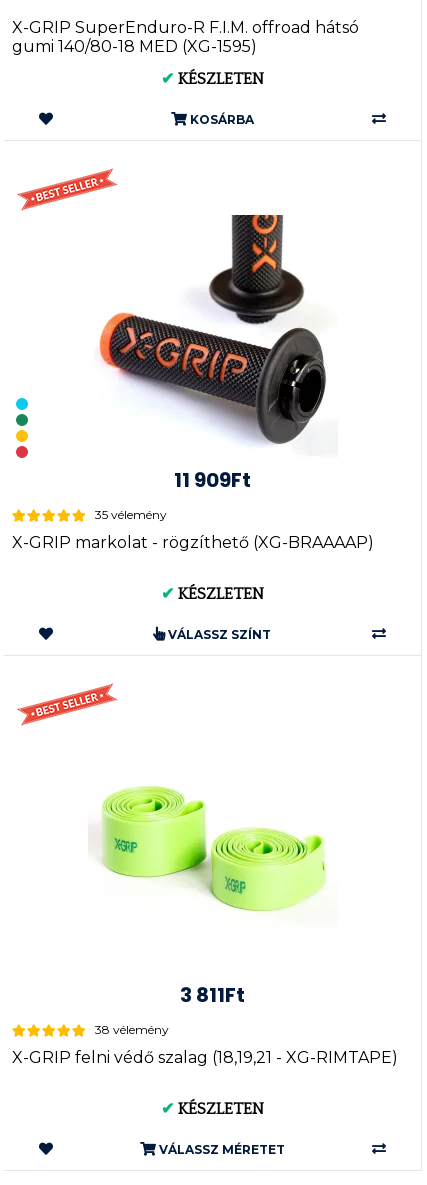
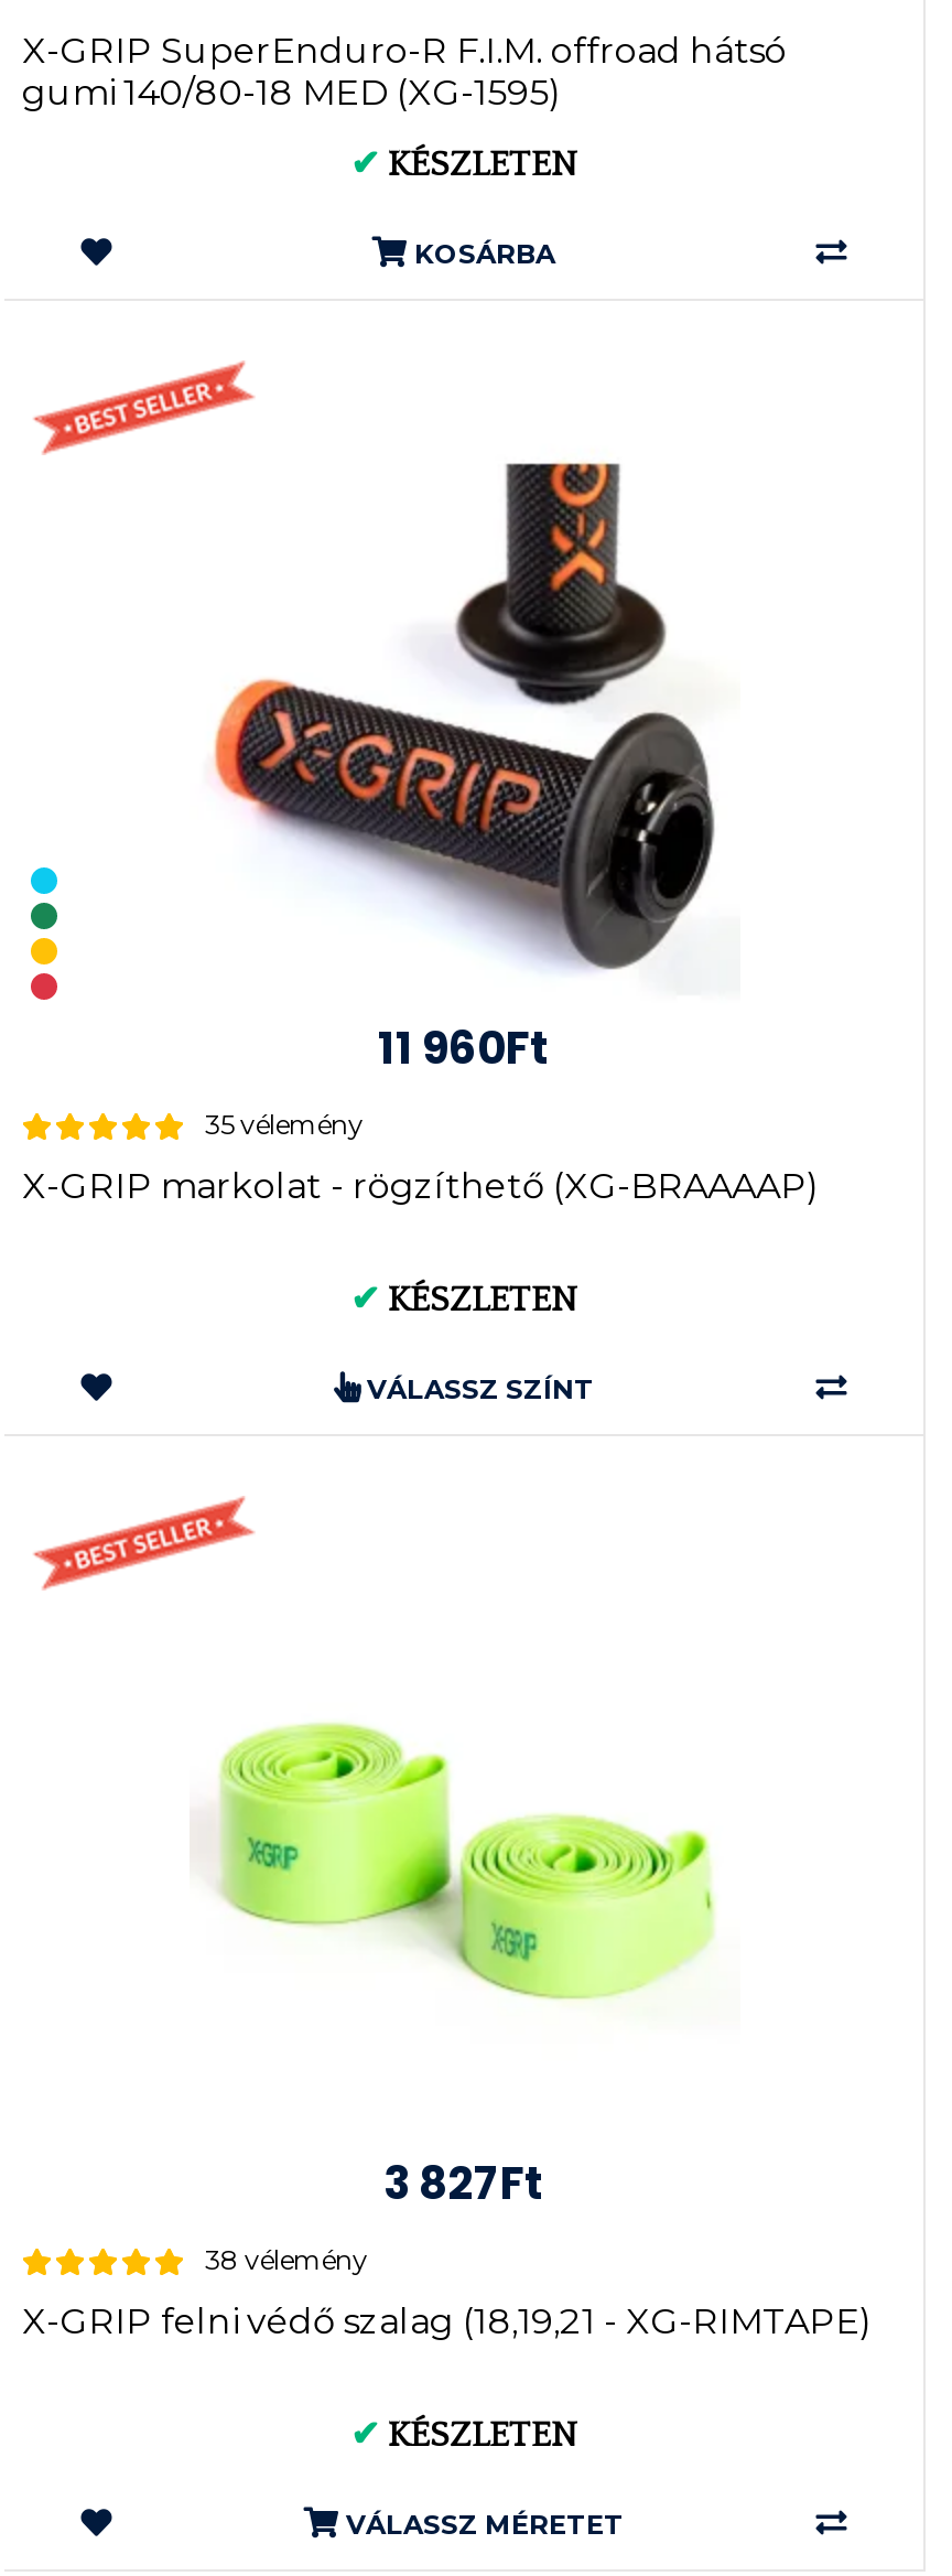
- 11 909Ft
+ 11 960Ft

- 3 811Ft
+ 3 827Ft
